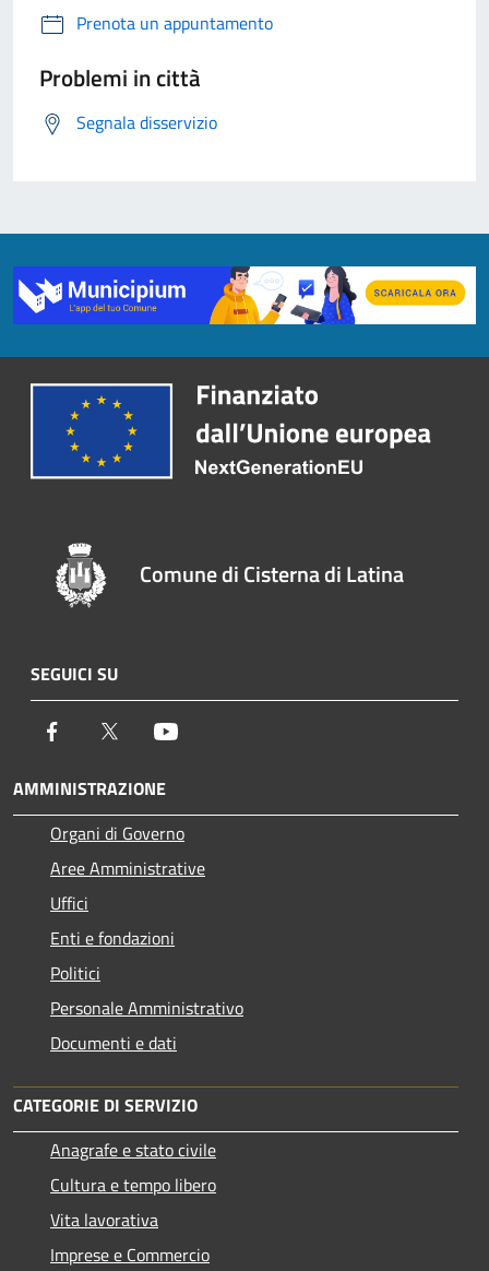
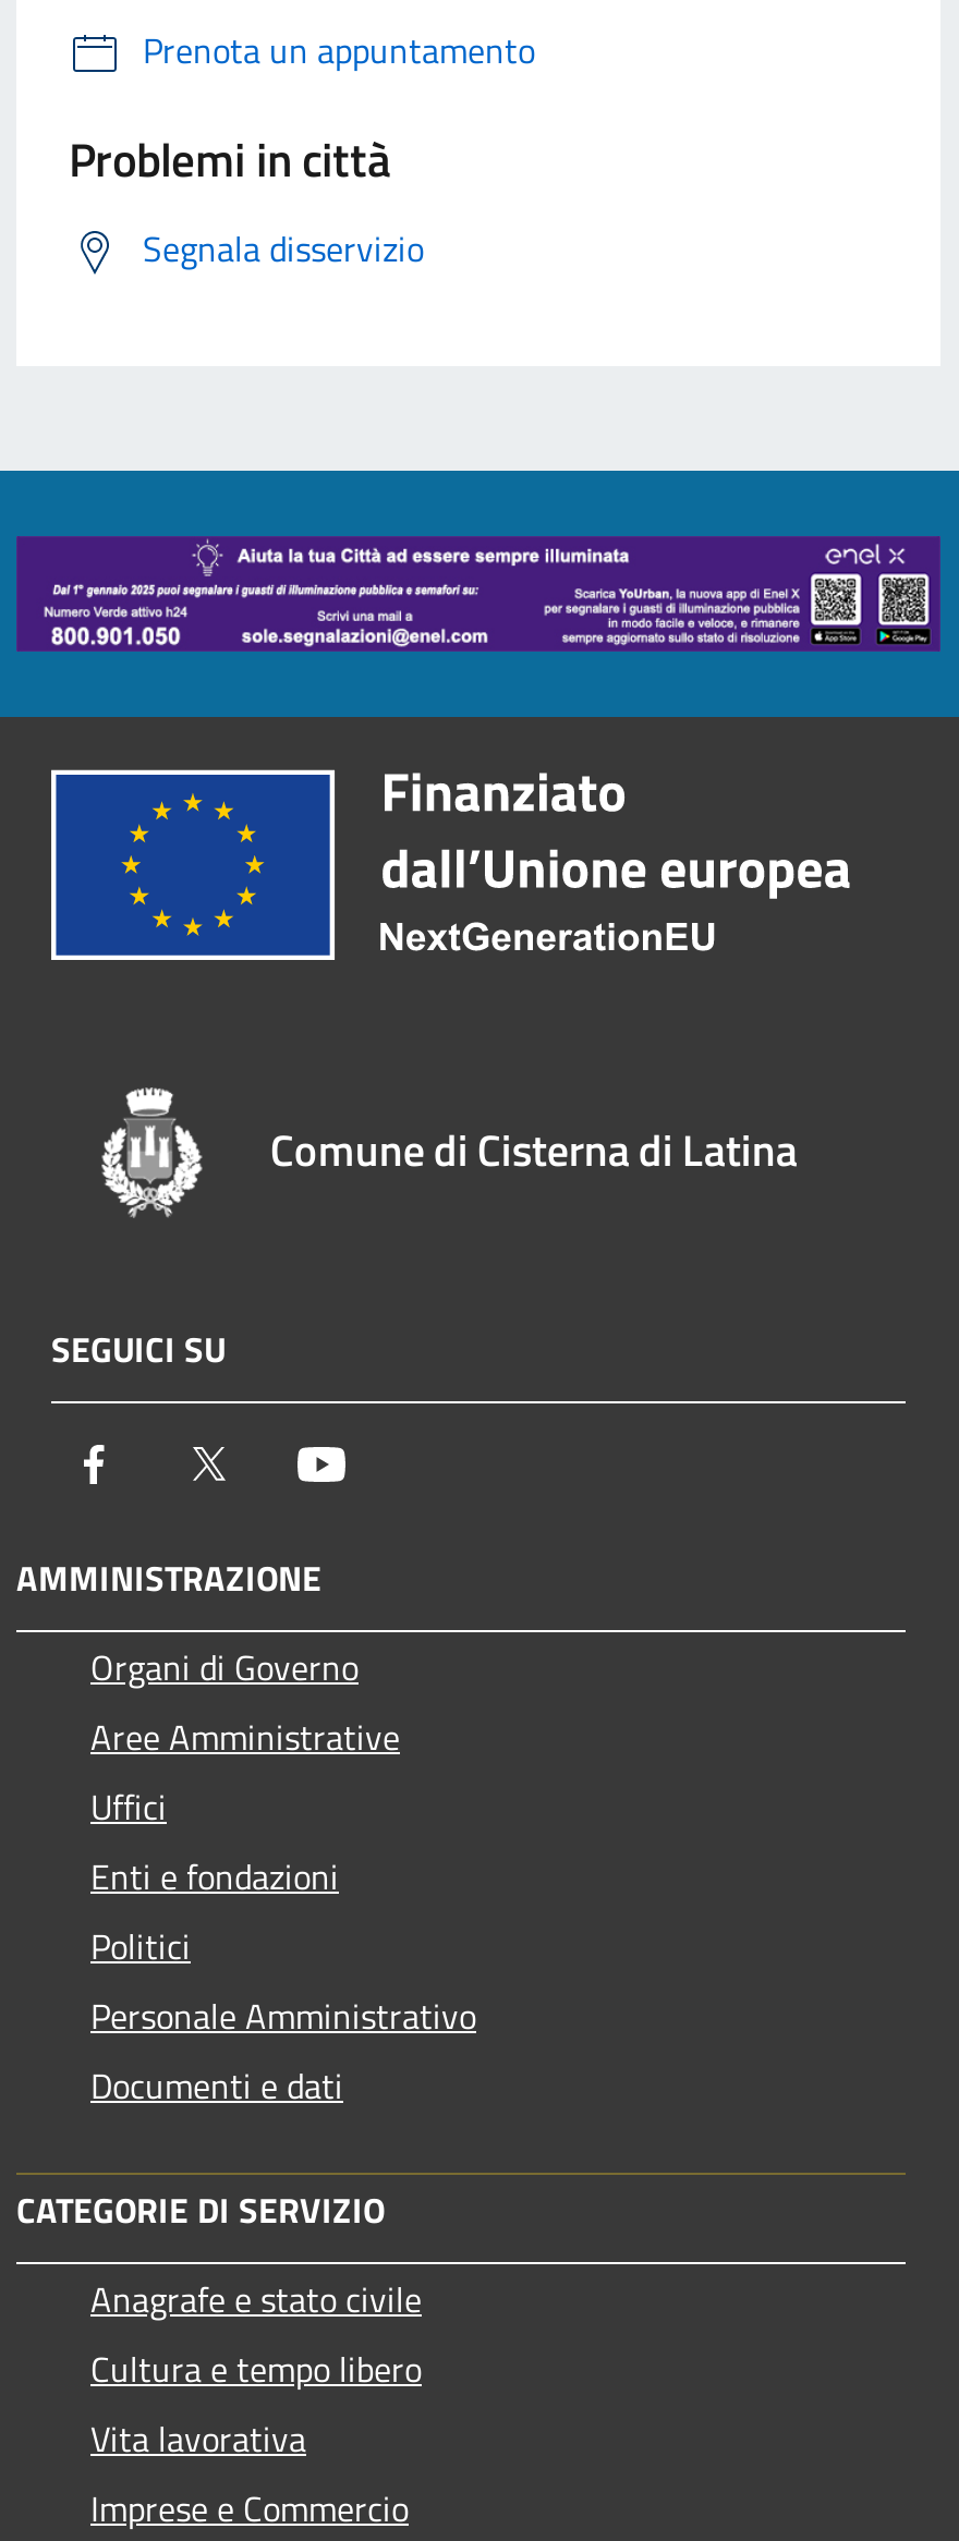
- [image]
+ [image]
